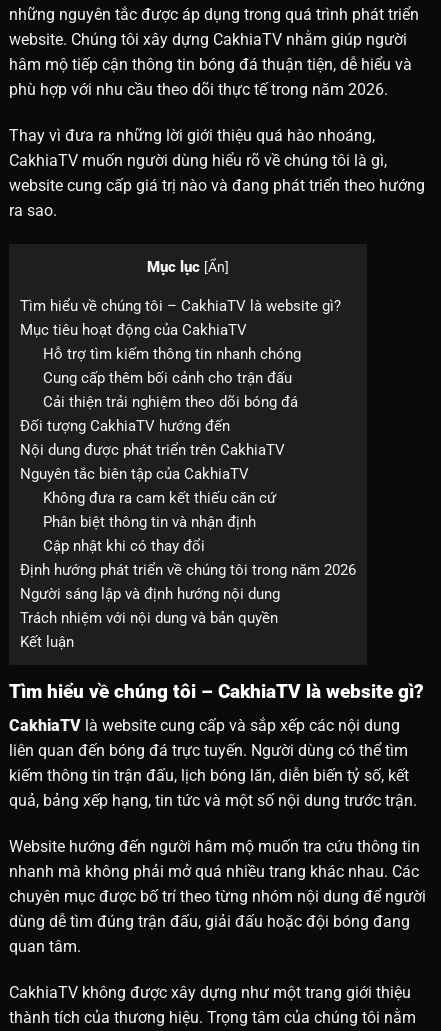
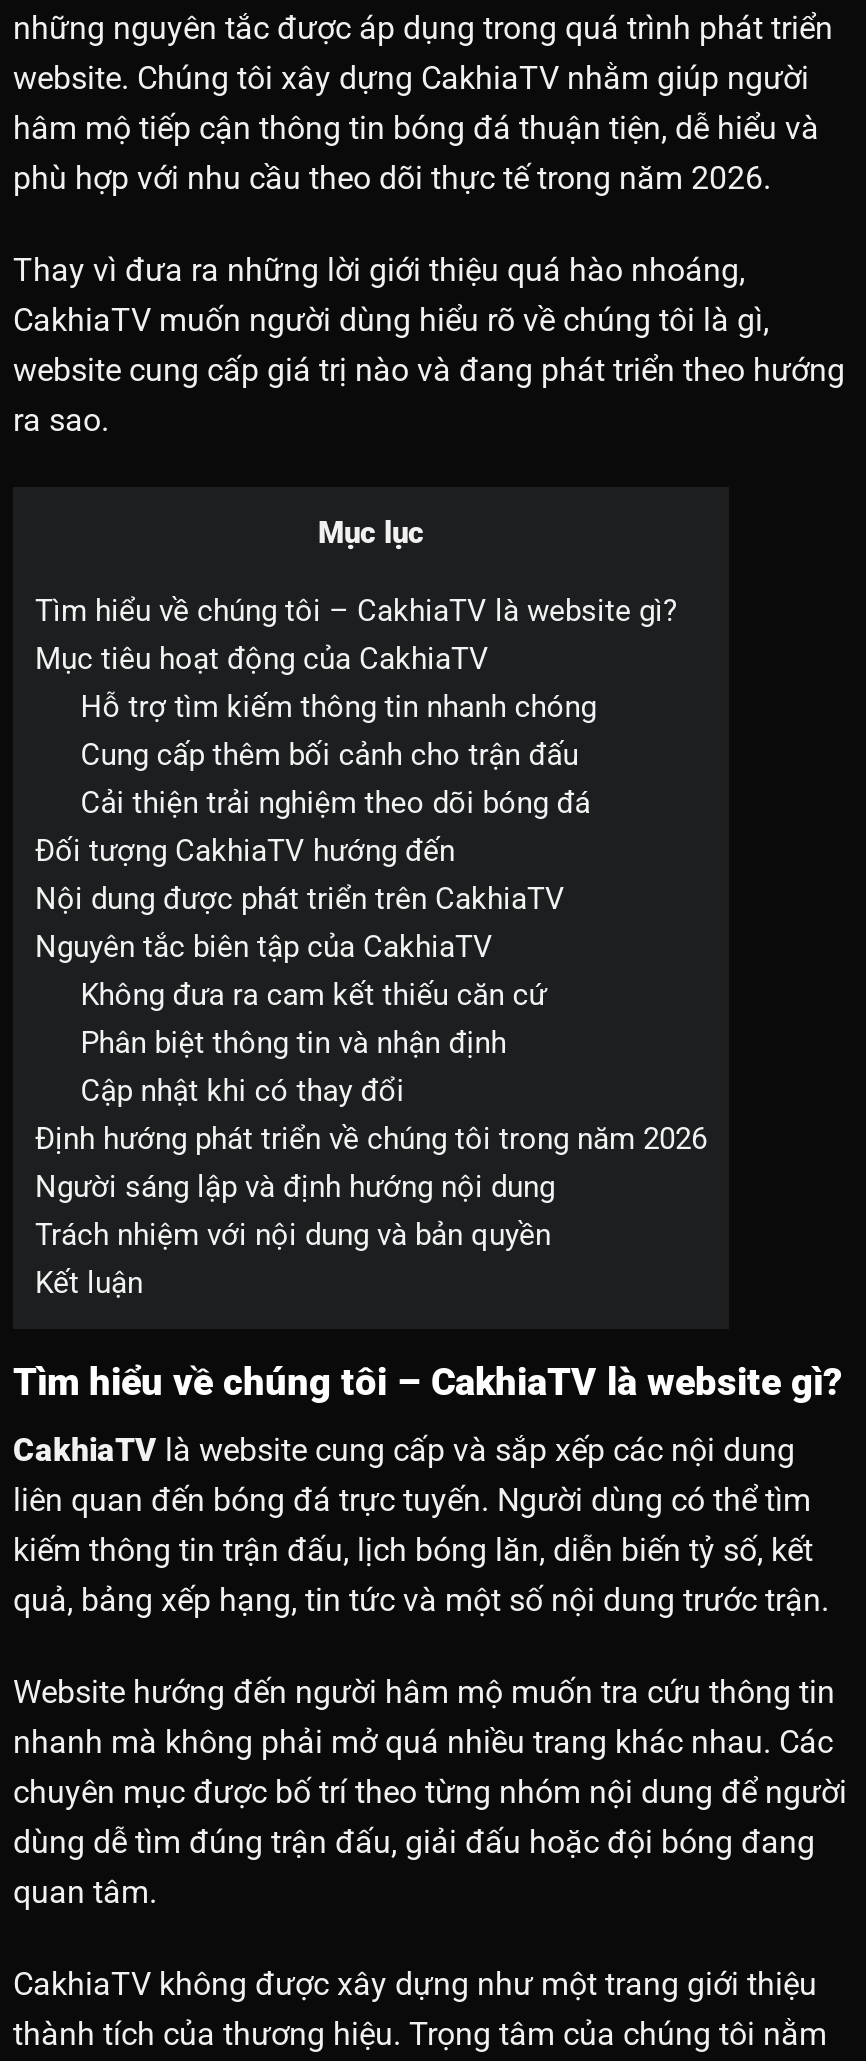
- Mục lục [Ẩn]
+ Mục lục
